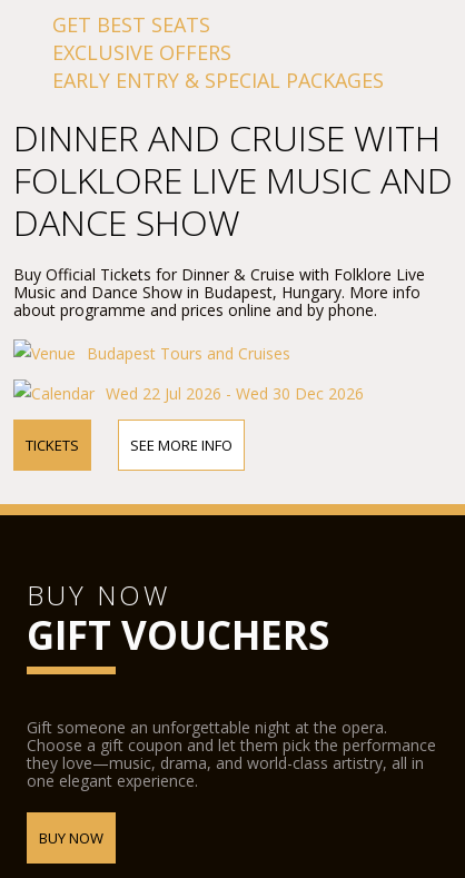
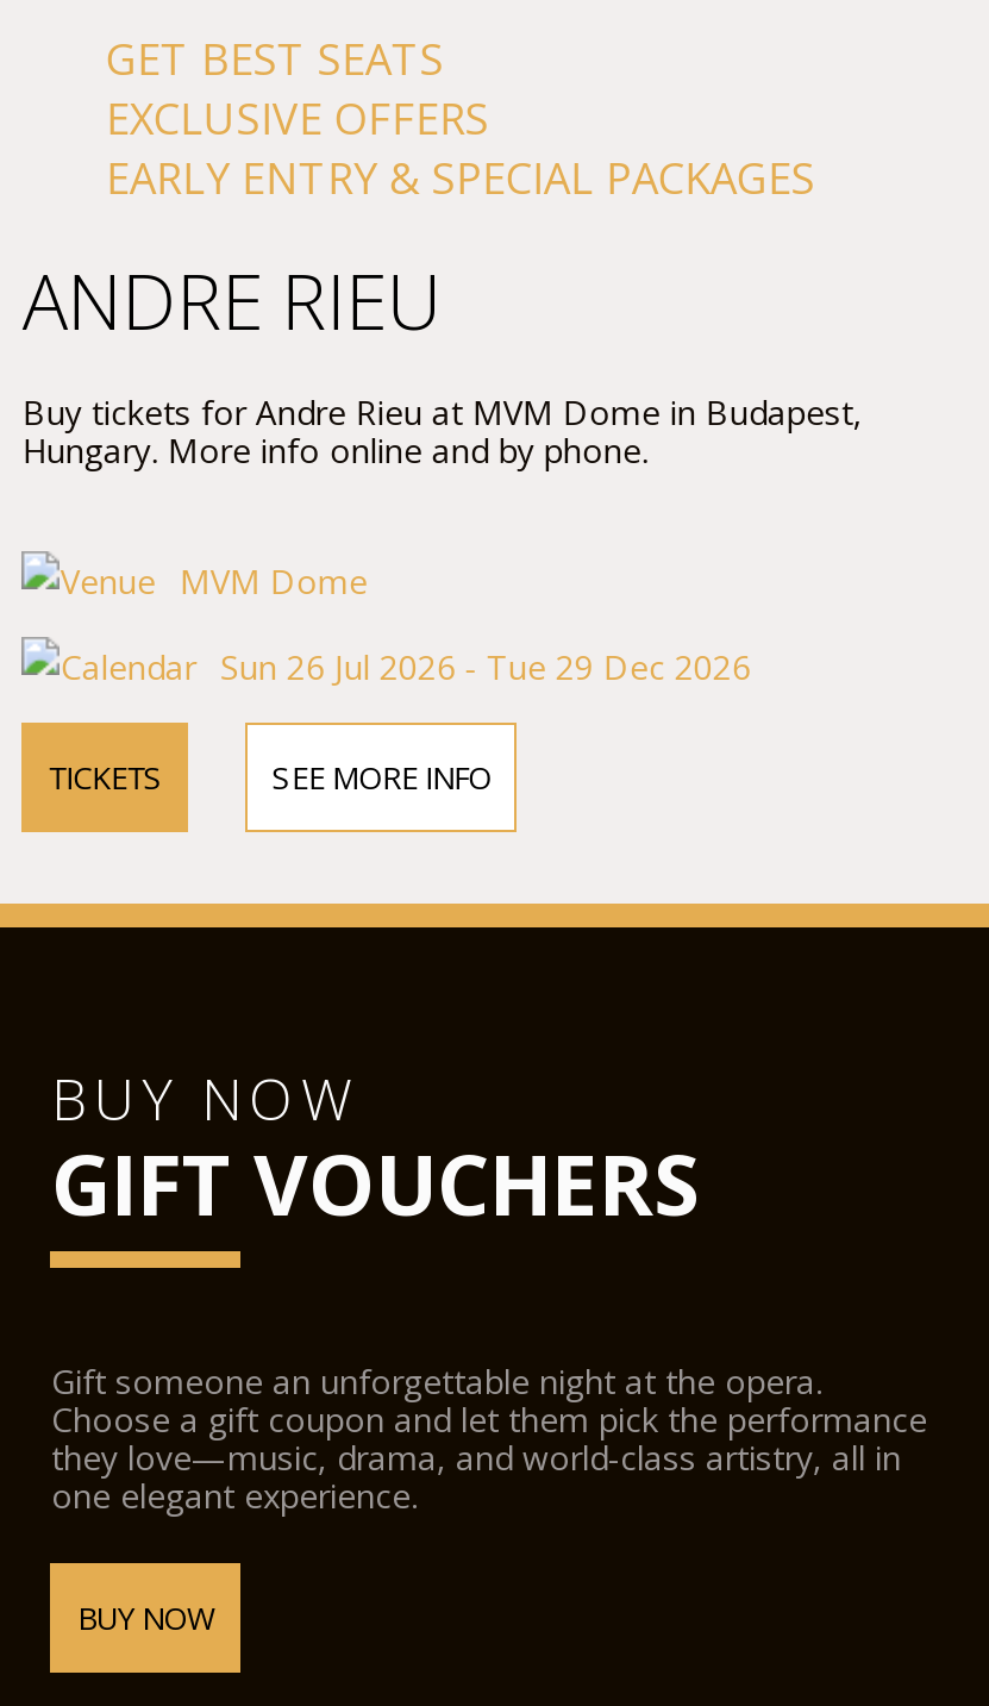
- DINNER AND CRUISE WITH
- FOLKLORE LIVE MUSIC AND
- DANCE SHOW
- Buy Official Tickets for Dinner & Cruise with Folklore Live
- Music and Dance Show in Budapest, Hungary. More info
- about programme and prices online and by phone.
+ ANDRE RIEU
+ Buy tickets for Andre Rieu at MVM Dome in Budapest,
+ Hungary. More info online and by phone.

- Budapest Tours and Cruises
+ MVM Dome

- Wed 22 Jul 2026 - Wed 30 Dec 2026
+ Sun 26 Jul 2026 - Tue 29 Dec 2026
